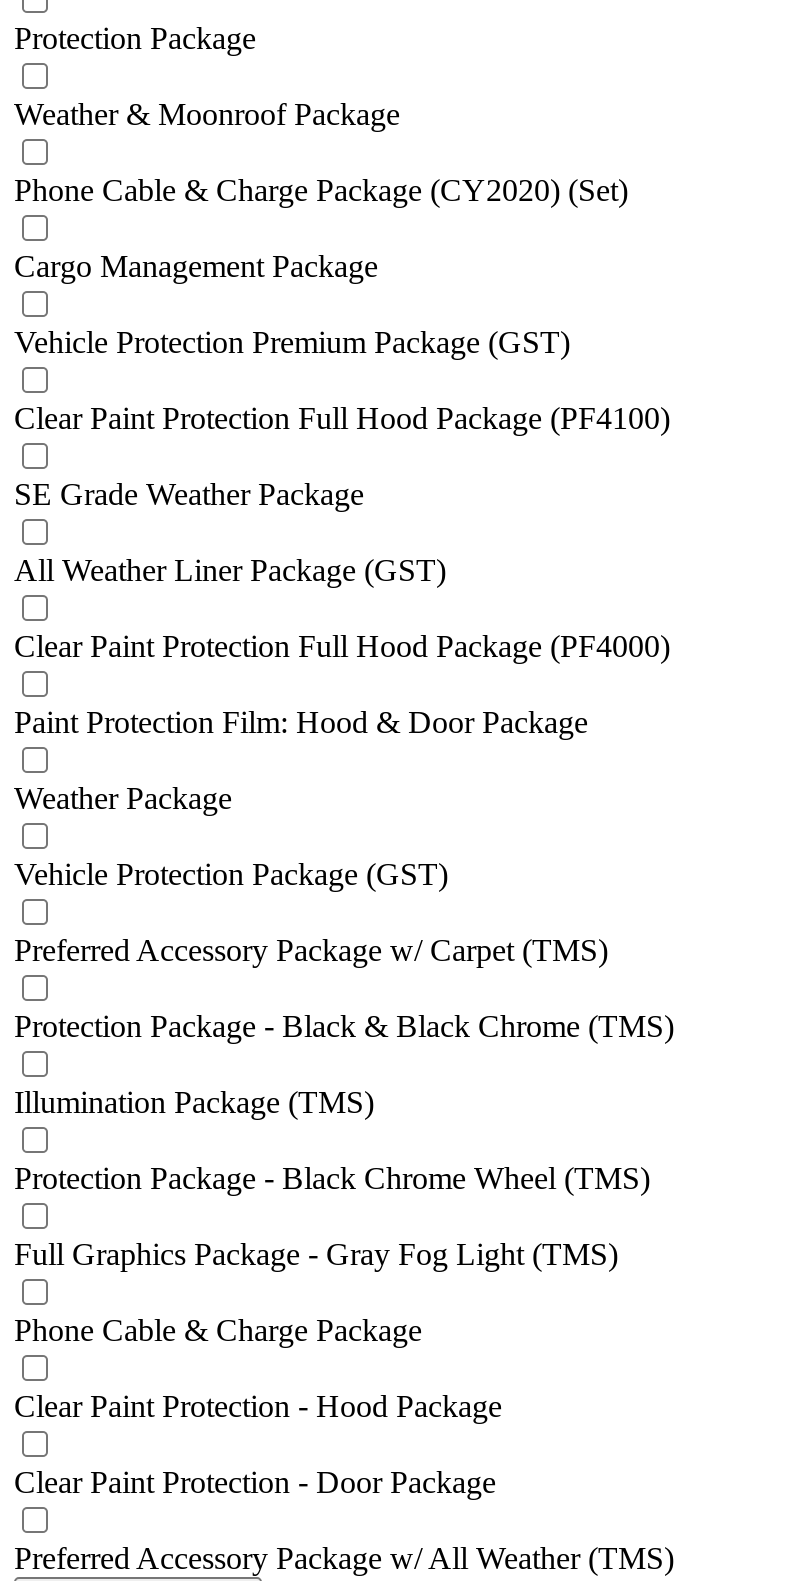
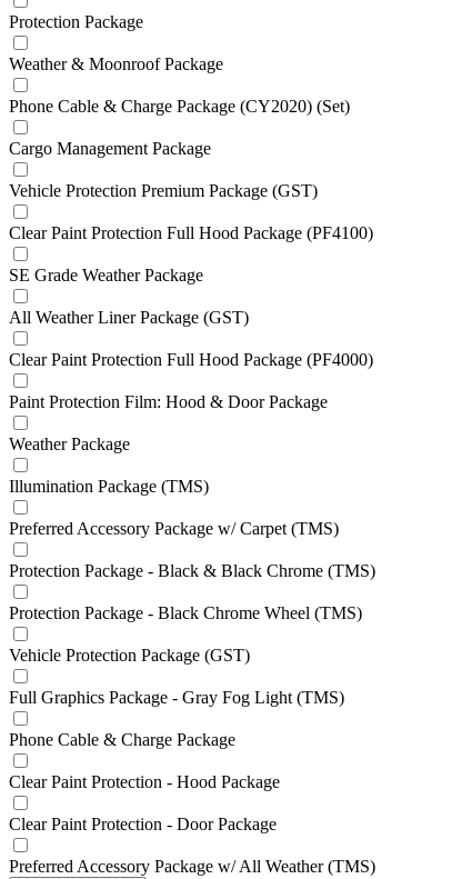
moved down: Vehicle Protection Package (GST)

moved up: Illumination Package (TMS)

moved up: Protection Package - Black Chrome Wheel (TMS)
